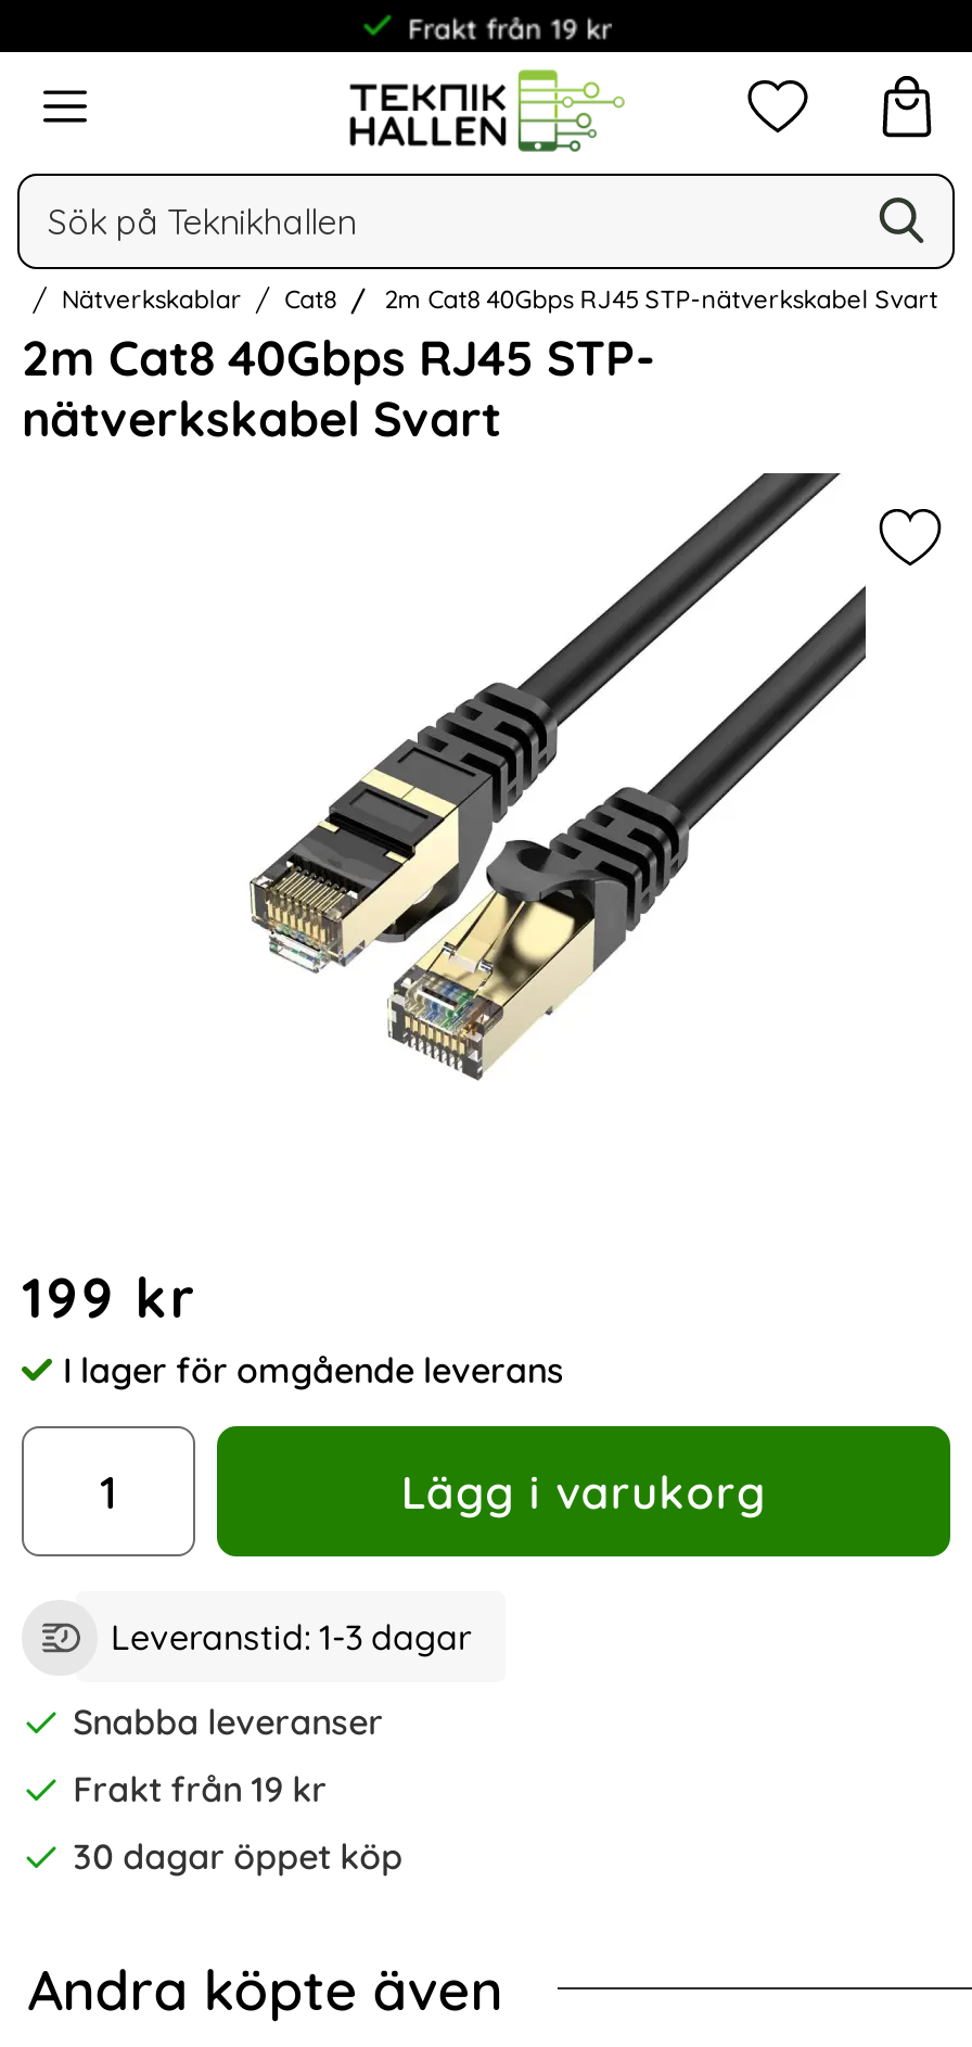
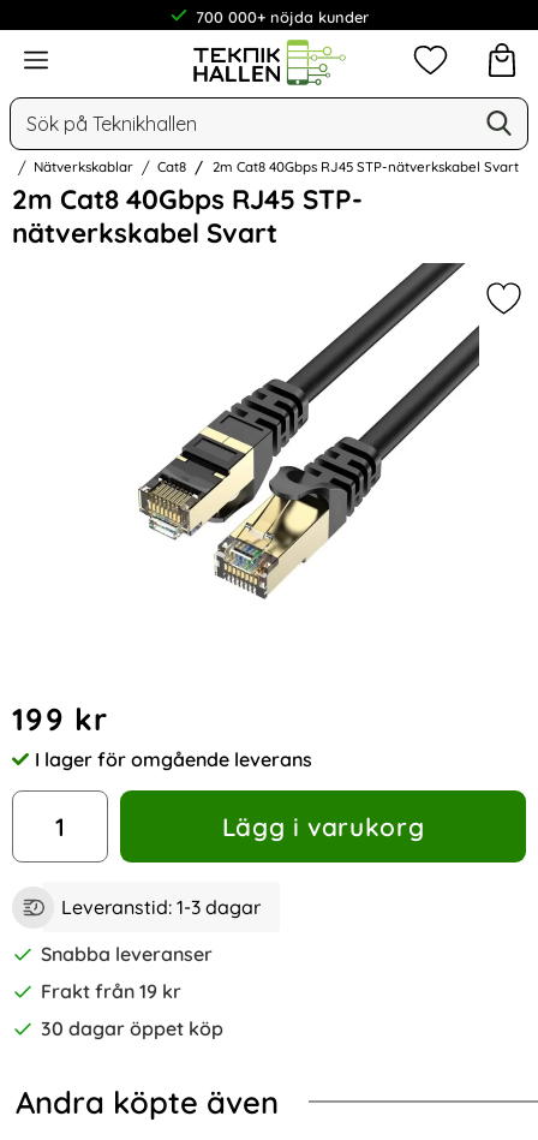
- Frakt från 19 kr
+ 700 000+ nöjda kunder
